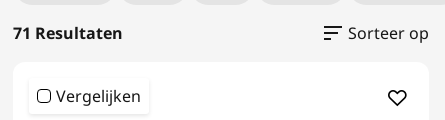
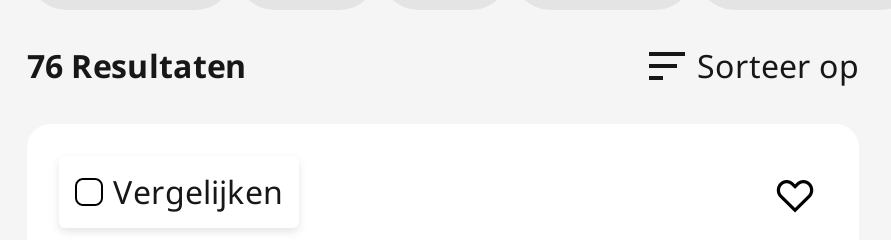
- 71 Resultaten
+ 76 Resultaten
